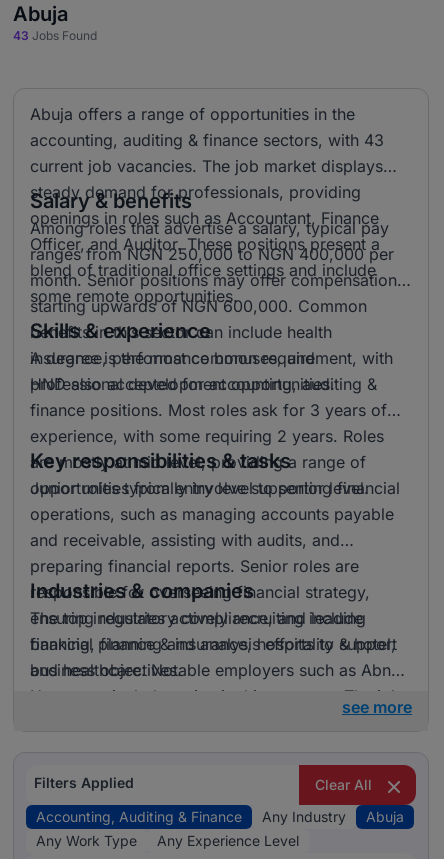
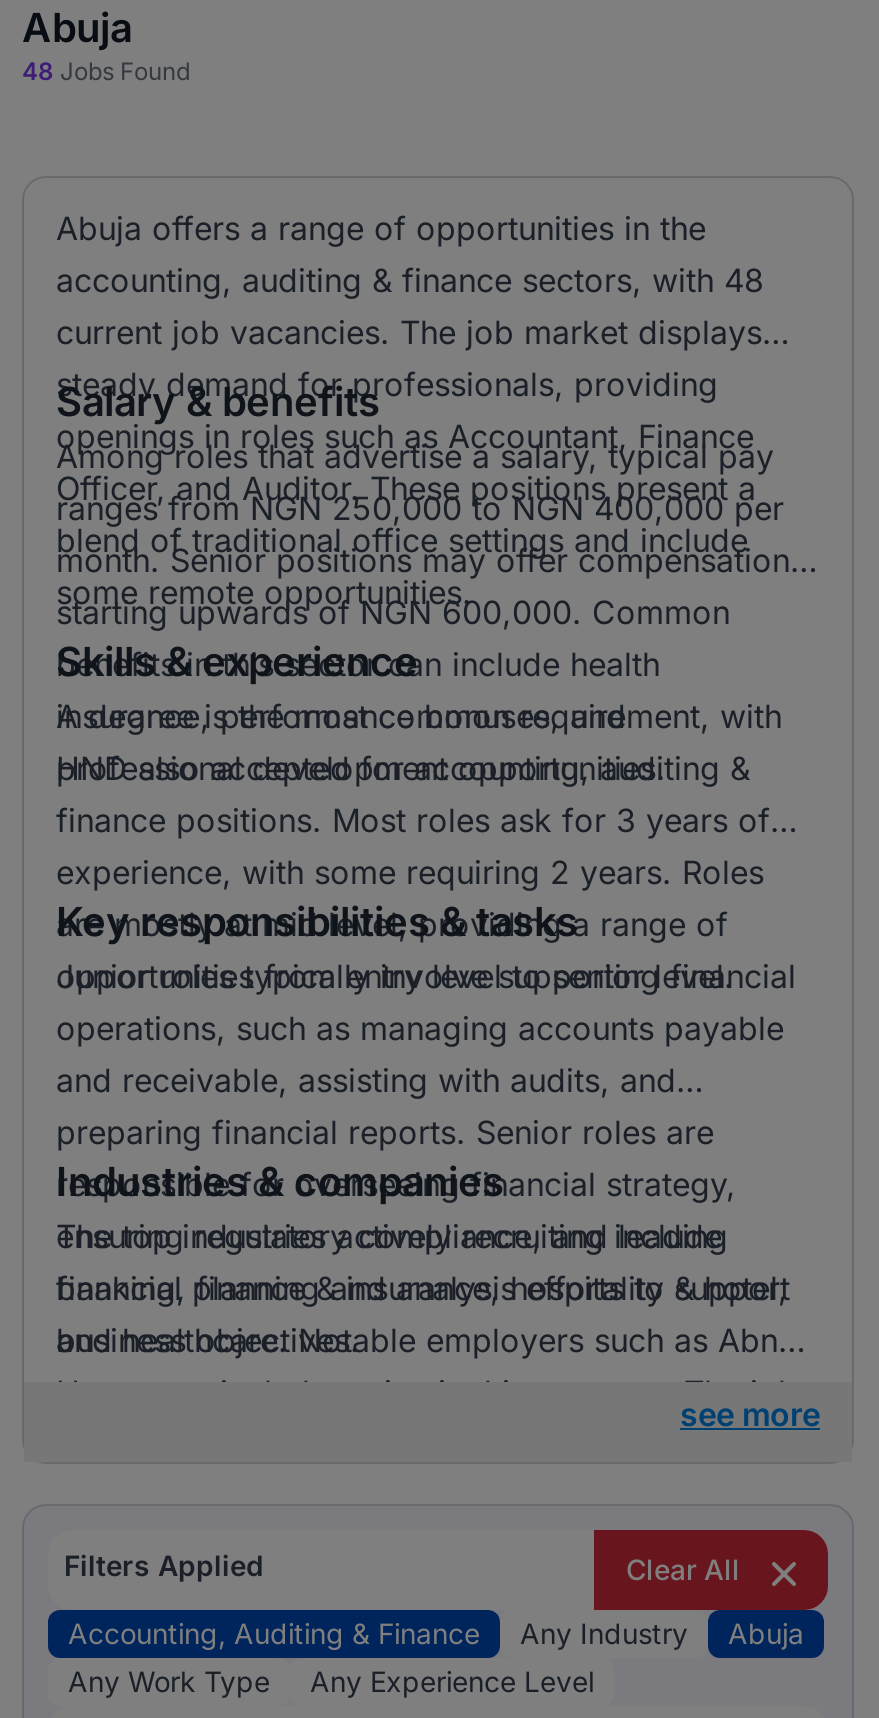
- 43 Jobs Found
+ 48 Jobs Found

- accounting, auditing & finance sectors, with 43
+ accounting, auditing & finance sectors, with 48
